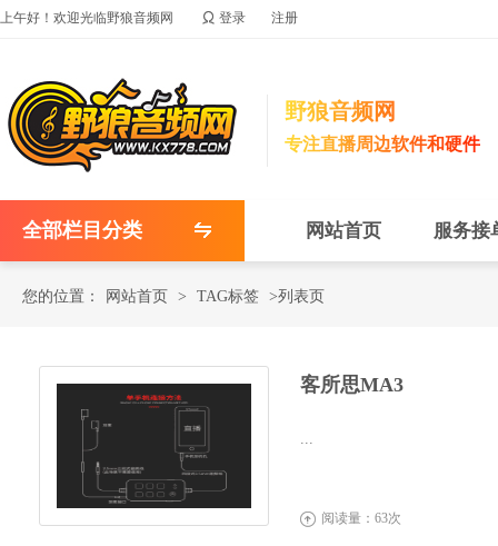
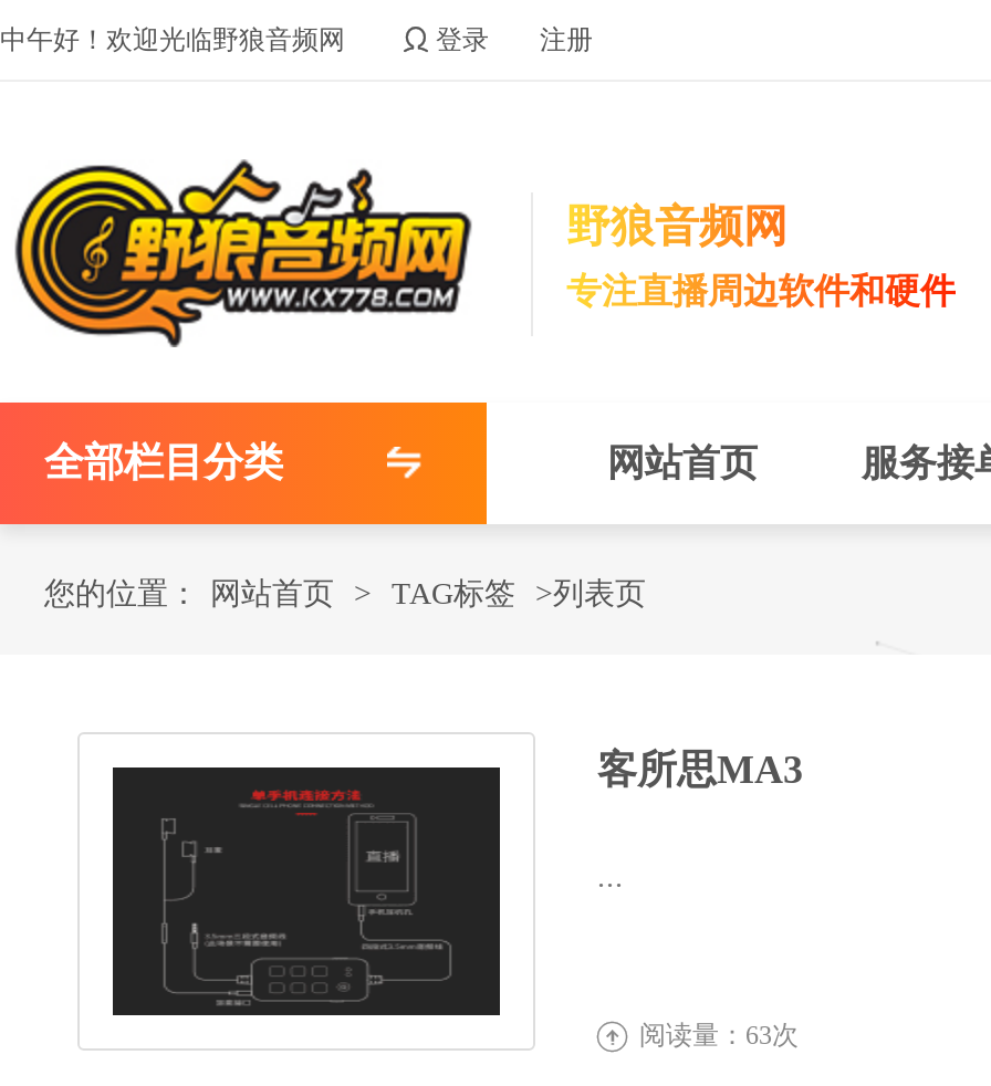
- 上午好！欢迎光临野狼音频网
+ 中午好！欢迎光临野狼音频网
